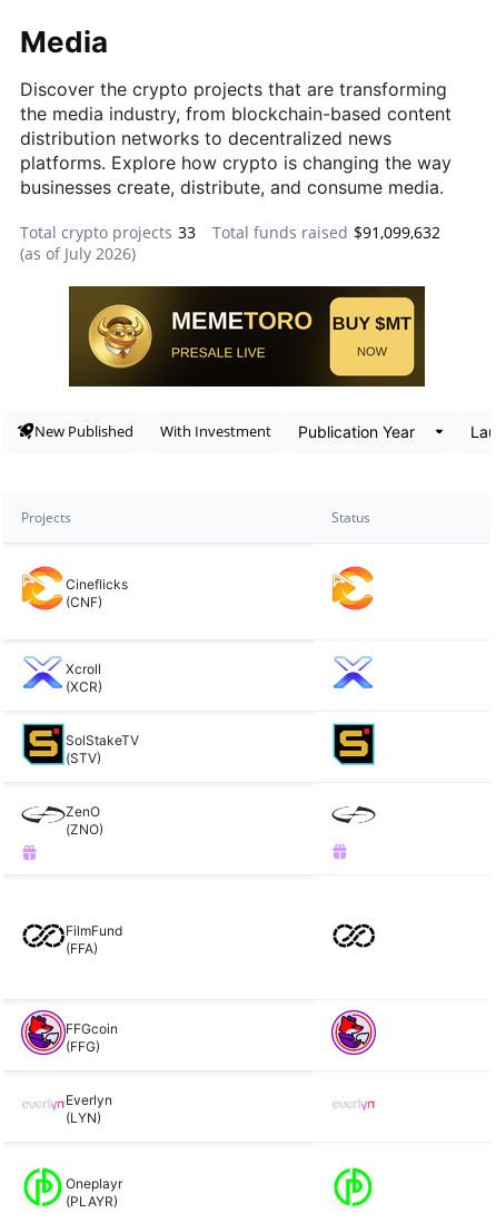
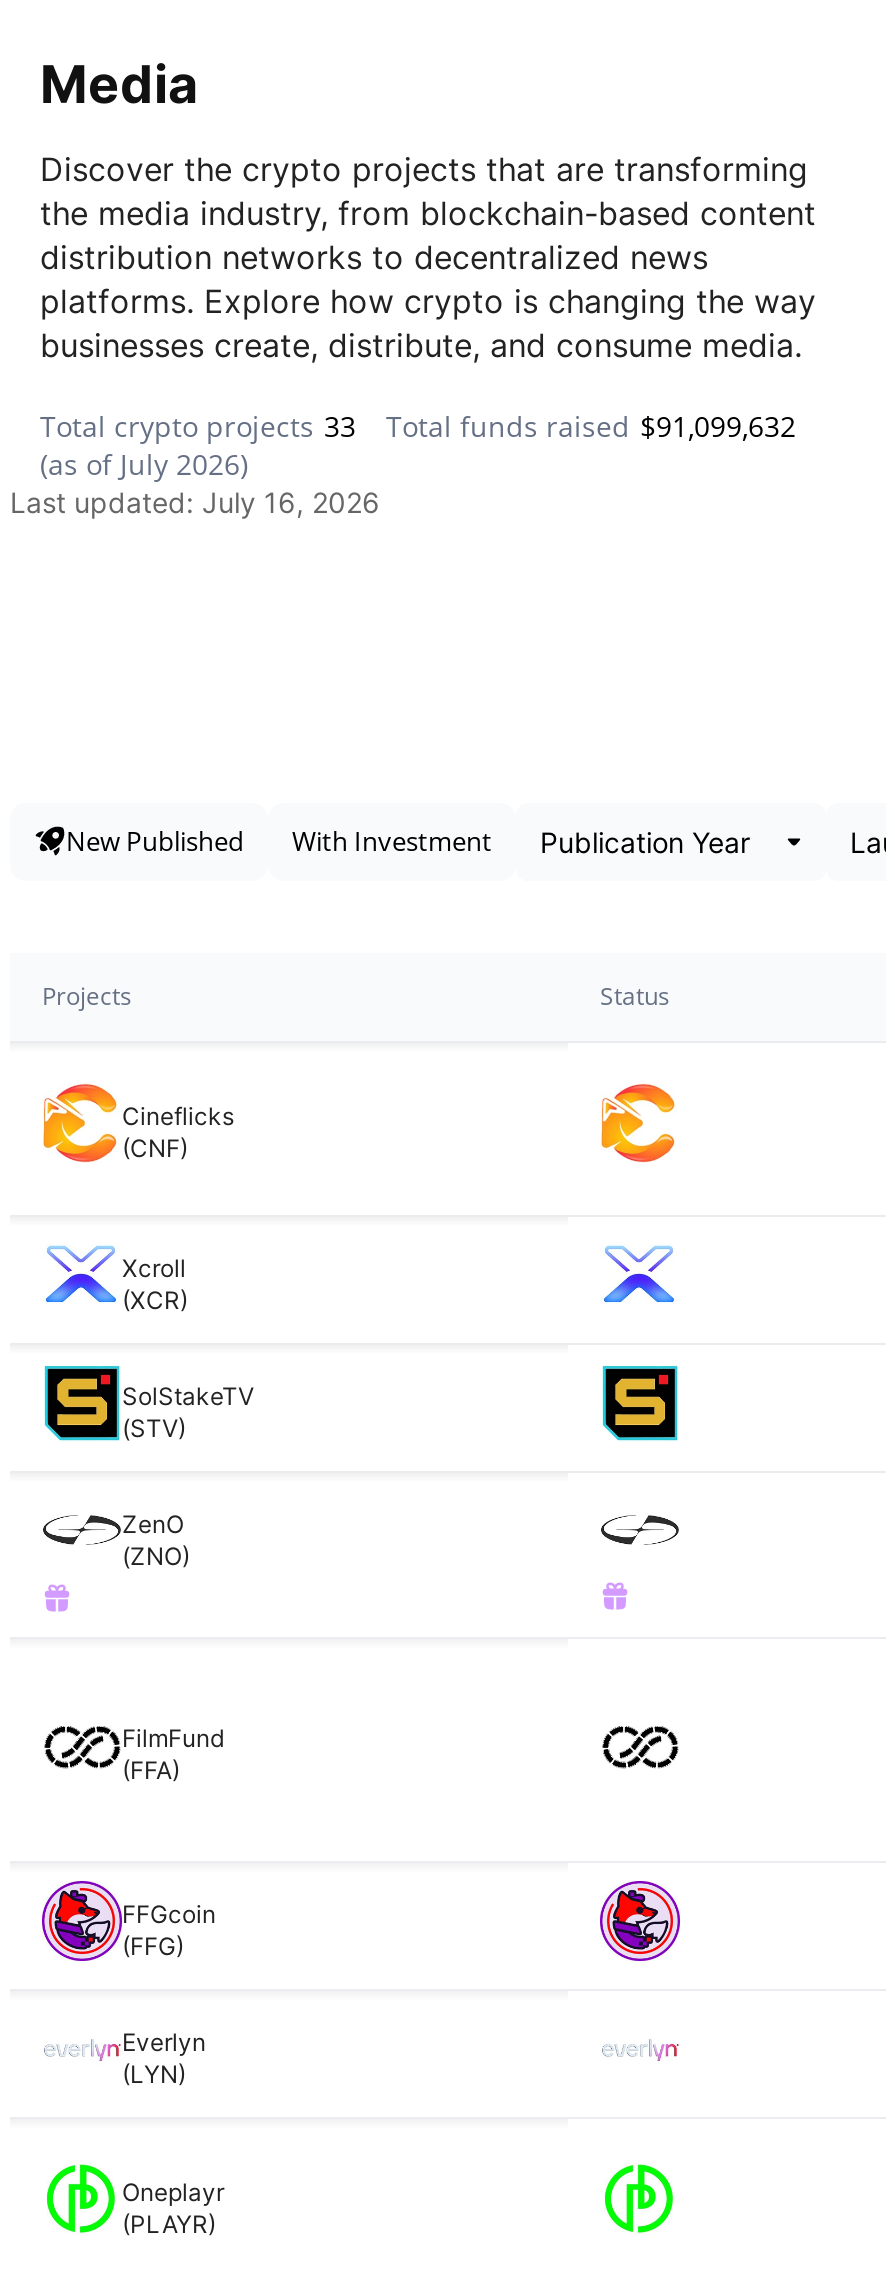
+ Last updated: July 16, 2026

- [image]
